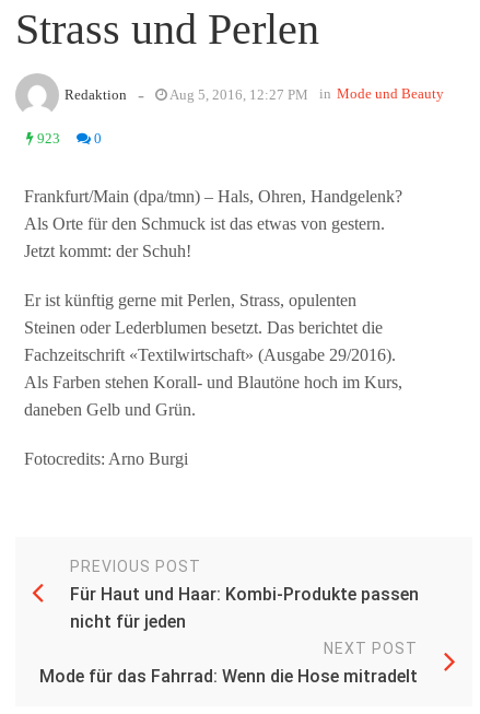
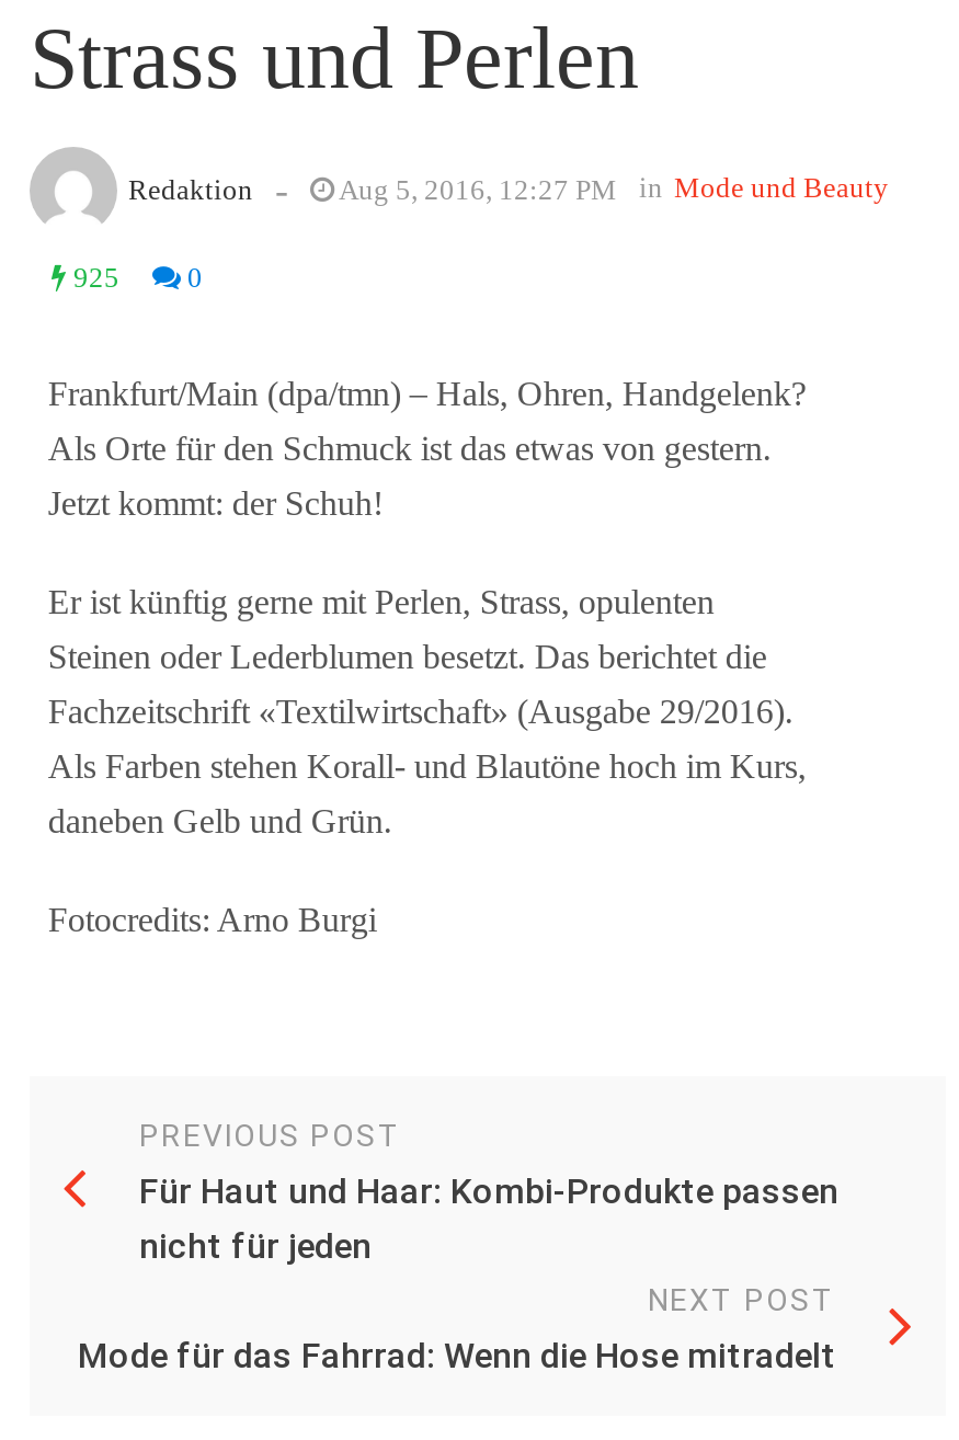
- 923 0
+ 925 0
